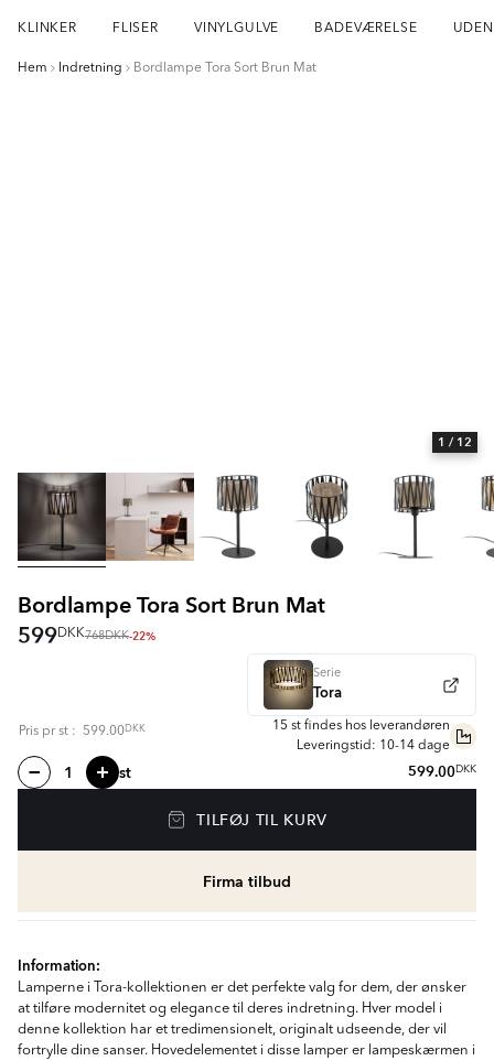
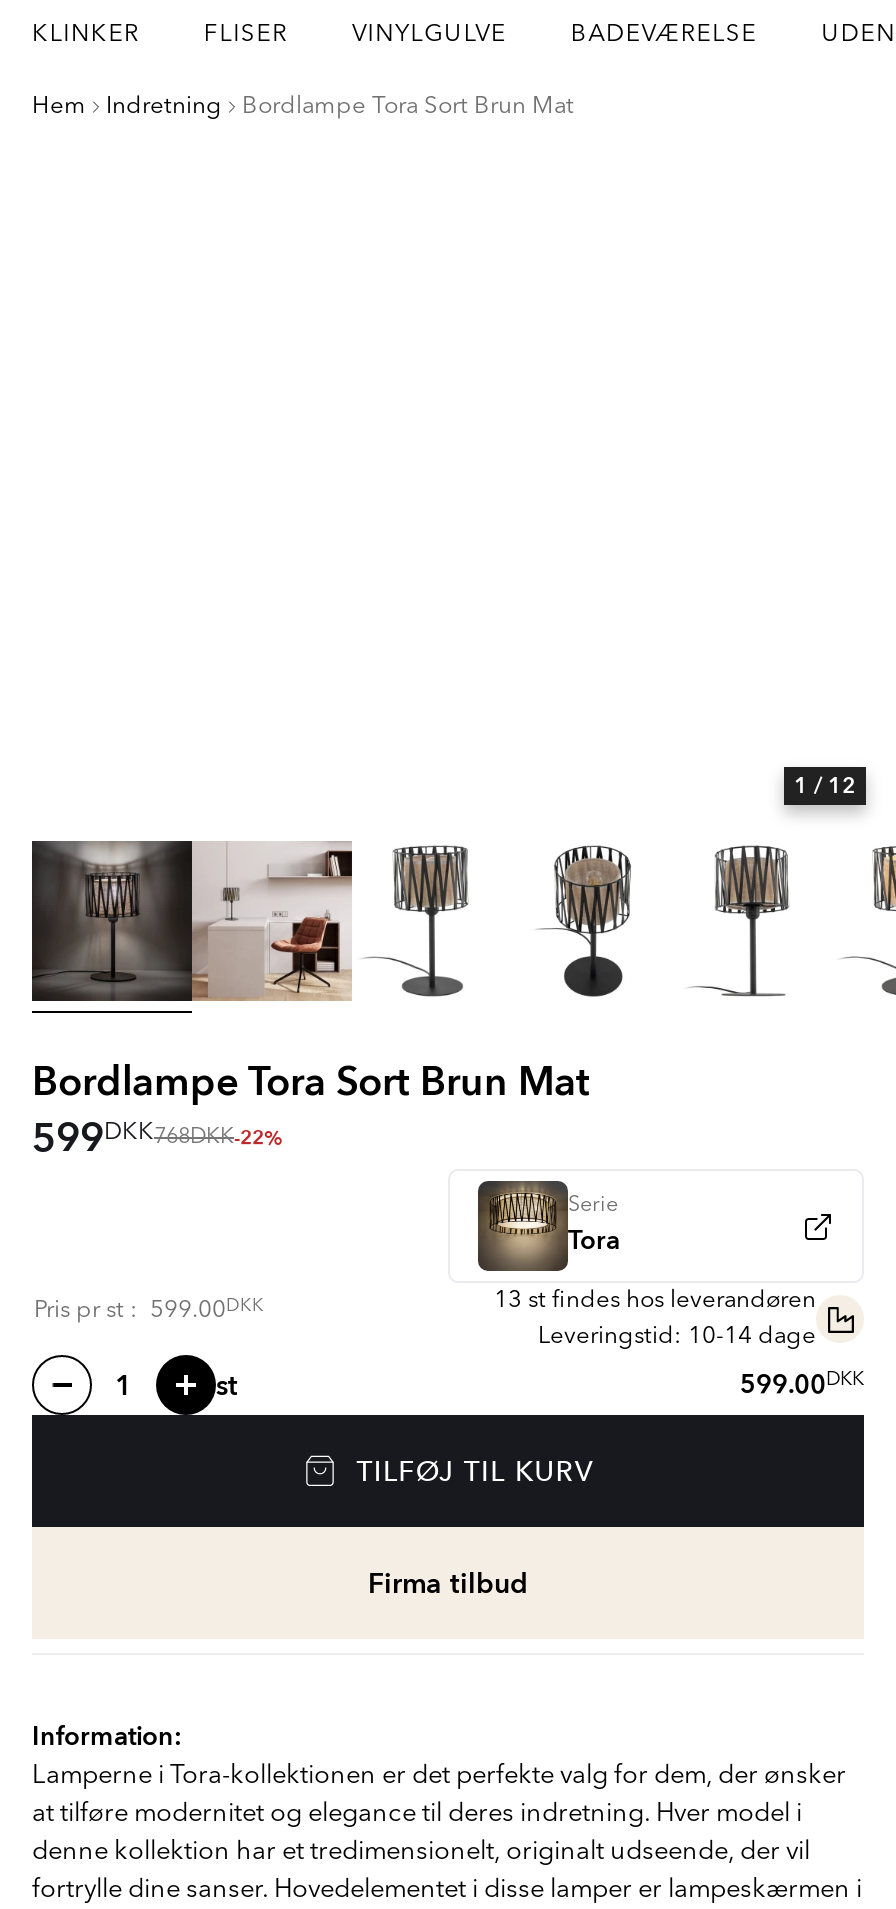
- 15 st findes hos leverandøren
+ 13 st findes hos leverandøren
